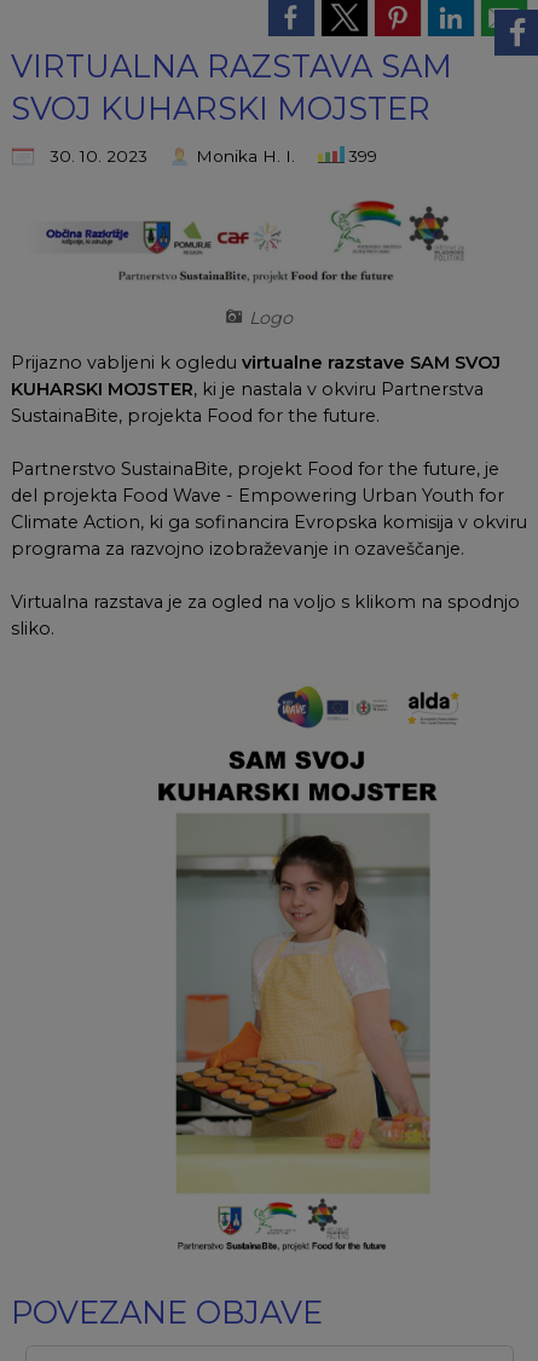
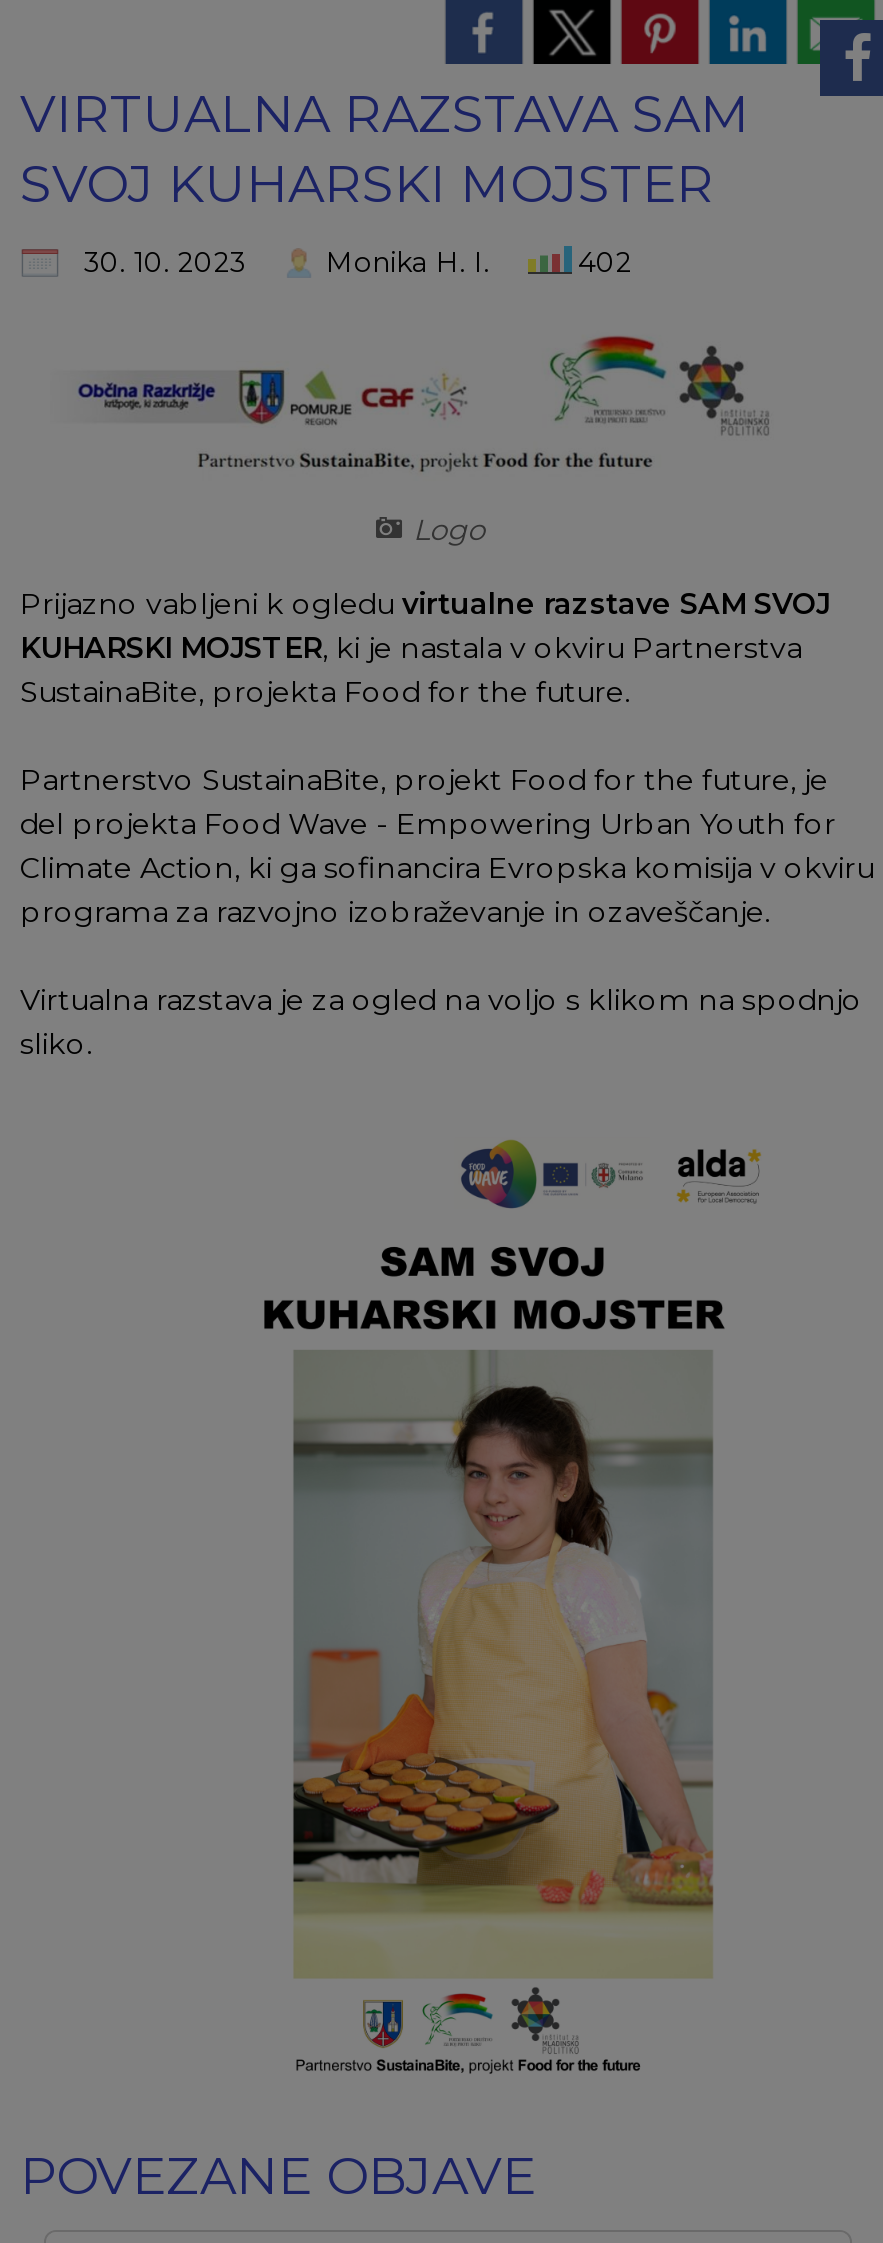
- 399
+ 402
